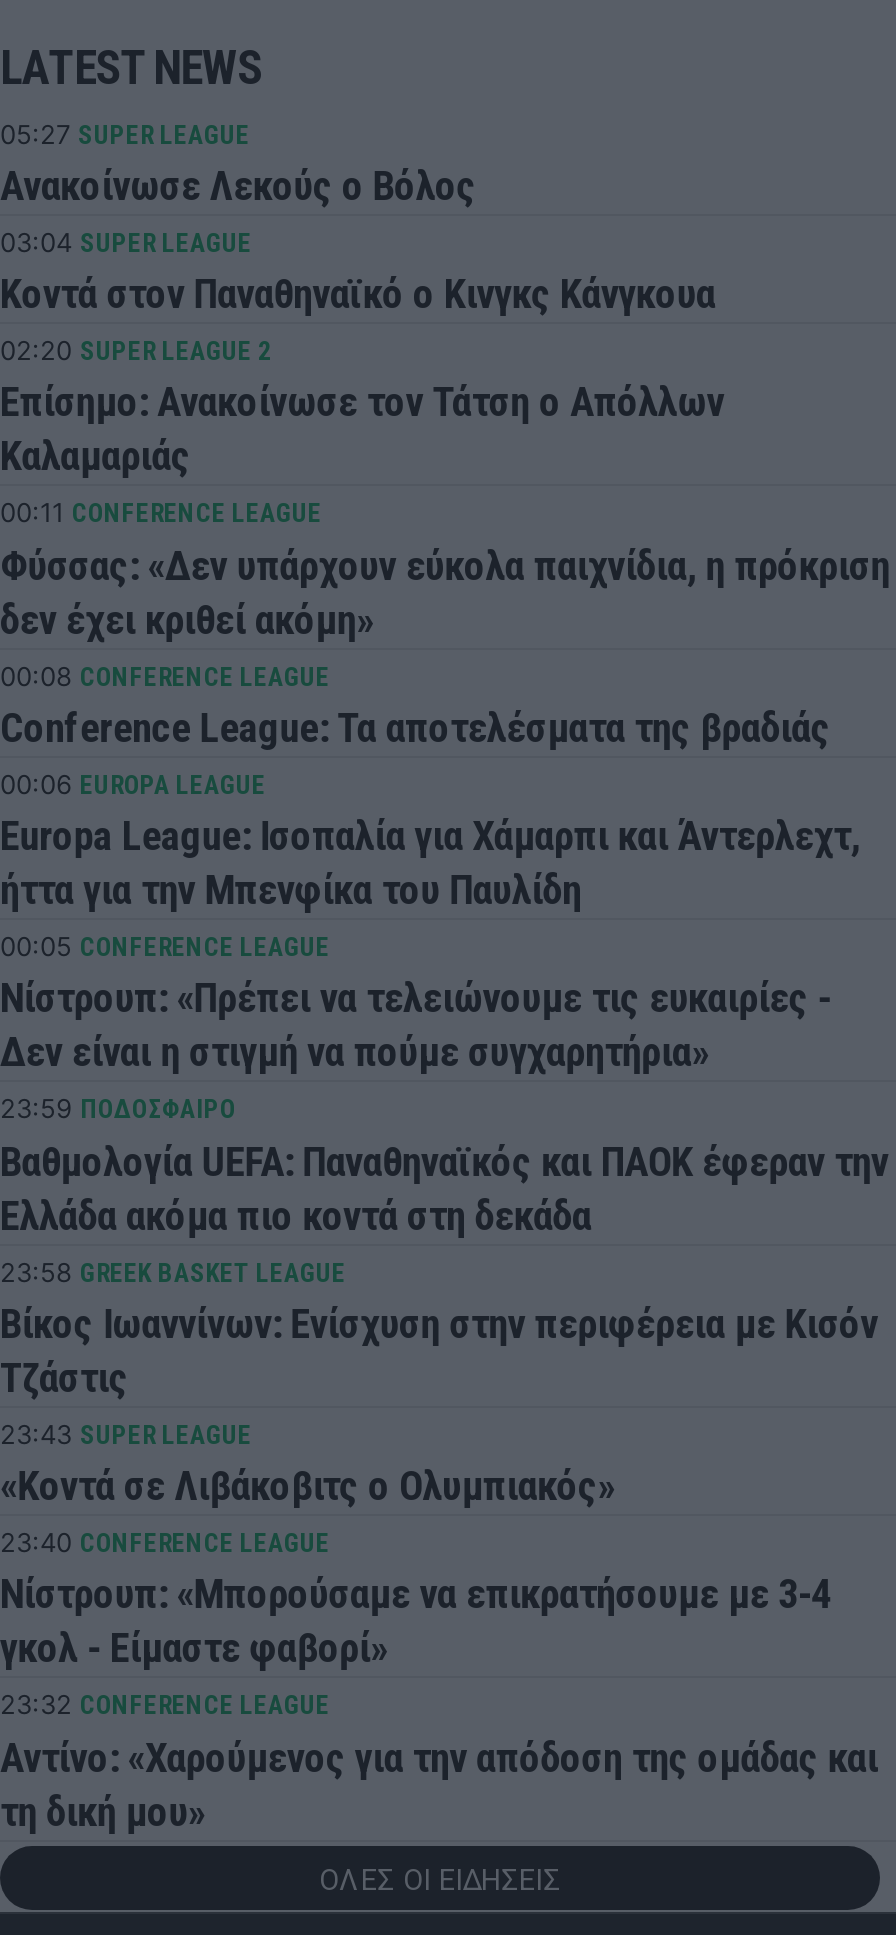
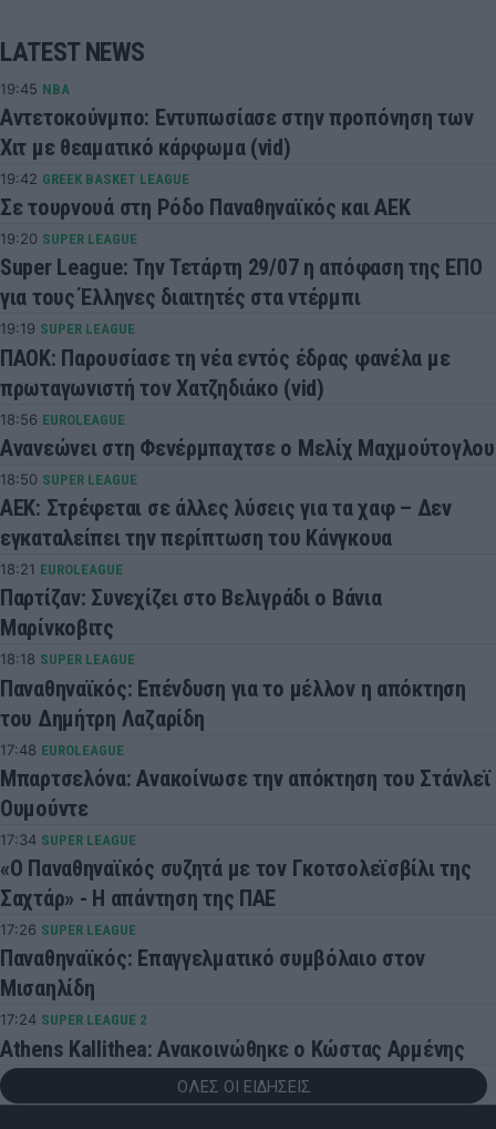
- 05:27 SUPER LEAGUE
- Ανακοίνωσε Λεκούς ο Βόλος
- 03:04 SUPER LEAGUE
- Κοντά στον Παναθηναϊκό ο Κινγκς Κάνγκουα
- 02:20 SUPER LEAGUE 2
- Επίσημο: Ανακοίνωσε τον Τάτση o Απόλλων
- Καλαμαριάς
- 00:11 CONFERENCE LEAGUE
- Φύσσας: «Δεν υπάρχουν εύκολα παιχνίδια, η πρόκριση
- δεν έχει κριθεί ακόμη»
- 00:08 CONFERENCE LEAGUE
- Conference League: Τα αποτελέσματα της βραδιάς
- 00:06 EUROPA LEAGUE
- Europa League: Ισοπαλία για Χάμαρπι και Άντερλεχτ,
- ήττα για την Μπενφίκα του Παυλίδη
- 00:05 CONFERENCE LEAGUE
- Νίστρουπ: «Πρέπει να τελειώνουμε τις ευκαιρίες -
- Δεν είναι η στιγμή να πούμε συγχαρητήρια»
- 23:59 ΠΟΔΟΣΦΑΙΡΟ
- Βαθμολογία UEFA: Παναθηναϊκός και ΠΑΟΚ έφεραν την
- Ελλάδα ακόμα πιο κοντά στη δεκάδα
- 23:58 GREEK BASKET LEAGUE
- Βίκος Ιωαννίνων: Ενίσχυση στην περιφέρεια με Κισόν
- Τζάστις
- 23:43 SUPER LEAGUE
- «Κοντά σε Λιβάκοβιτς ο Ολυμπιακός»
- 23:40 CONFERENCE LEAGUE
- Νίστρουπ: «Μπορούσαμε να επικρατήσουμε με 3-4
- γκολ - Είμαστε φαβορί»
- 23:32 CONFERENCE LEAGUE
- Αντίνο: «Χαρούμενος για την απόδοση της ομάδας και
- τη δική μου»
+ 19:45 NBA
+ Αντετοκούνμπο: Εντυπωσίασε στην προπόνηση των
+ Χιτ με θεαματικό κάρφωμα (vid)
+ 19:42 GREEK BASKET LEAGUE
+ Σε τουρνουά στη Ρόδο Παναθηναϊκός και ΑΕΚ
+ 19:20 SUPER LEAGUE
+ Super League: Την Τετάρτη 29/07 η απόφαση της ΕΠΟ
+ για τους Έλληνες διαιτητές στα ντέρμπι
+ 19:19 SUPER LEAGUE
+ ΠΑΟΚ: Παρουσίασε τη νέα εντός έδρας φανέλα με
+ πρωταγωνιστή τον Χατζηδιάκο (vid)
+ 18:56 EUROLEAGUE
+ Ανανεώνει στη Φενέρμπαχτσε ο Μελίχ Μαχμούτογλου
+ 18:50 SUPER LEAGUE
+ ΑΕΚ: Στρέφεται σε άλλες λύσεις για τα χαφ – Δεν
+ εγκαταλείπει την περίπτωση του Κάνγκουα
+ 18:21 EUROLEAGUE
+ Παρτίζαν: Συνεχίζει στο Βελιγράδι ο Βάνια
+ Μαρίνκοβιτς
+ 18:18 SUPER LEAGUE
+ Παναθηναϊκός: Επένδυση για το μέλλον η απόκτηση
+ του Δημήτρη Λαζαρίδη
+ 17:48 EUROLEAGUE
+ Μπαρτσελόνα: Ανακοίνωσε την απόκτηση του Στάνλεϊ
+ Ουμούντε
+ 17:34 SUPER LEAGUE
+ «Ο Παναθηναϊκός συζητά με τον Γκοτσολεϊσβίλι της
+ Σαχτάρ» - Η απάντηση της ΠΑΕ
+ 17:26 SUPER LEAGUE
+ Παναθηναϊκός: Επαγγελματικό συμβόλαιο στον
+ Μισαηλίδη
+ 17:24 SUPER LEAGUE 2
+ Athens Kallithea: Ανακοινώθηκε ο Κώστας Αρμένης
